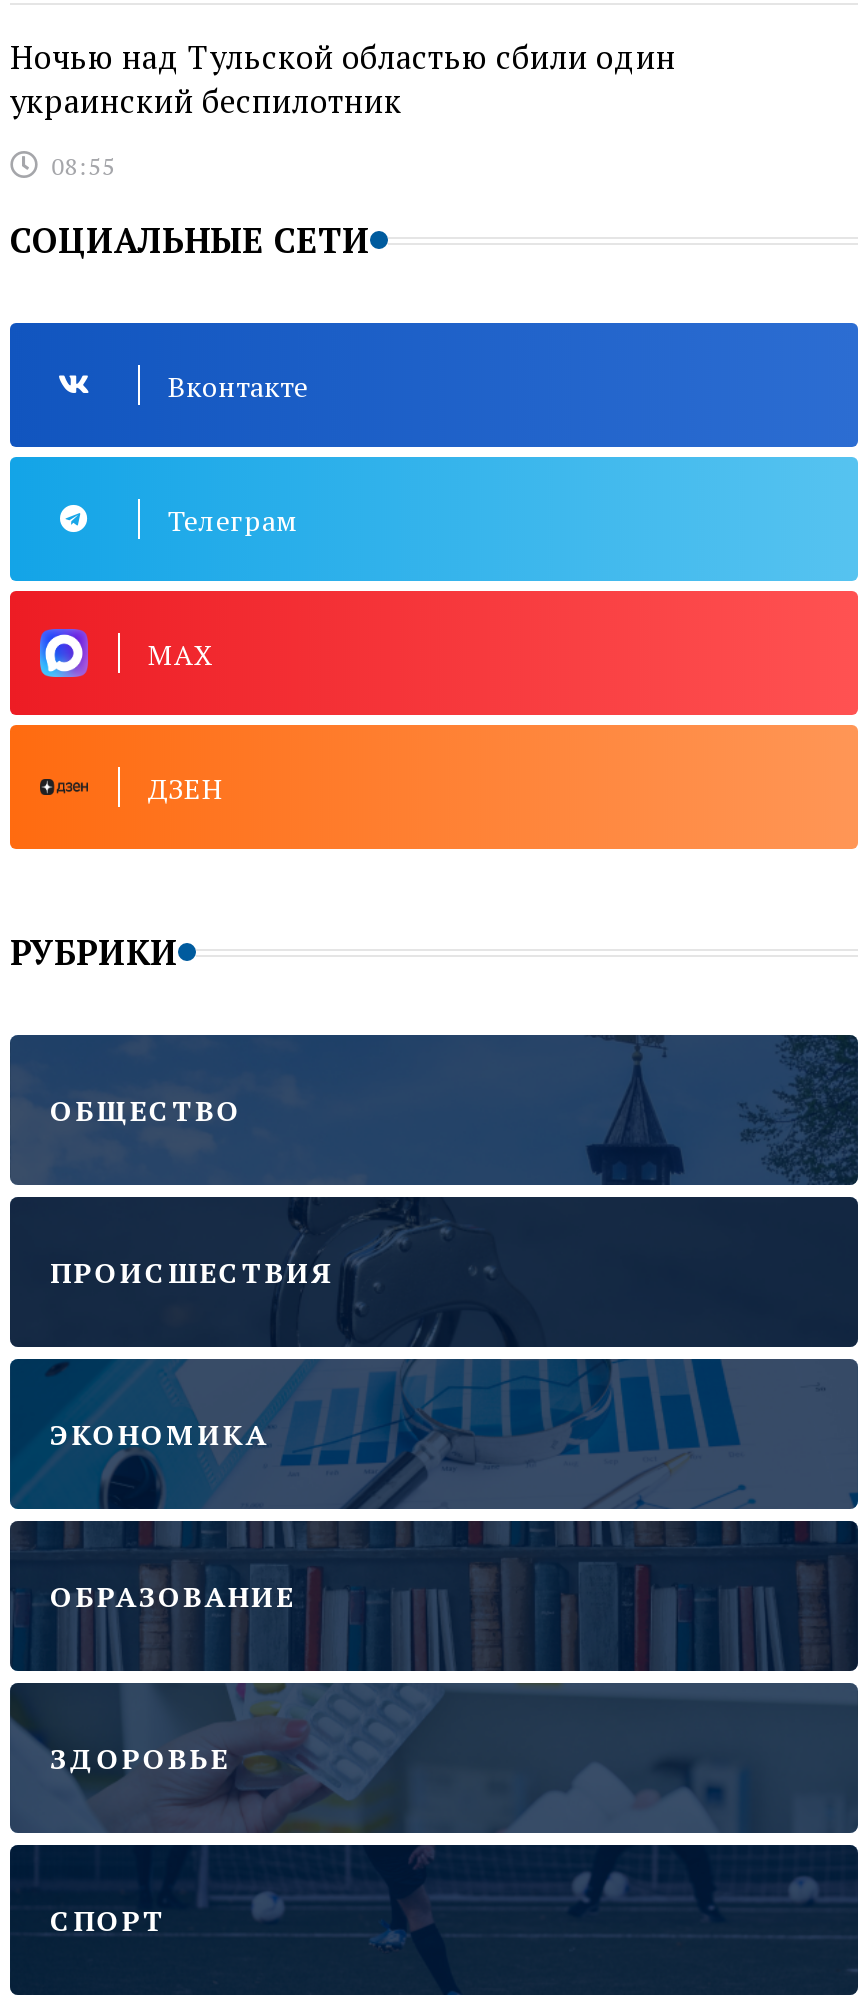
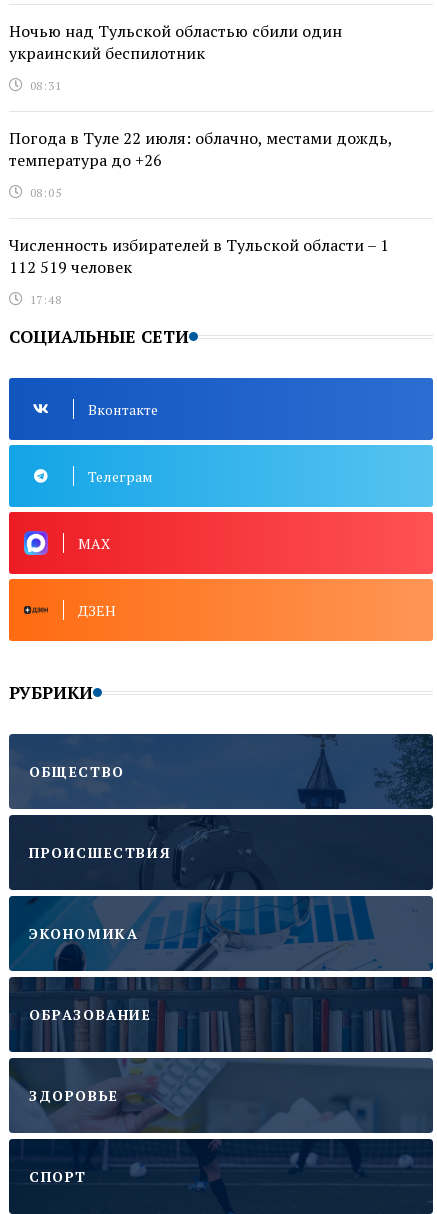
- 08:55
+ 08:31
+ Погода в Туле 22 июля: облачно, местами дождь,
+ температура до +26
+ 08:05
+ Численность избирателей в Тульской области – 1
+ 112 519 человек
+ 17:48
